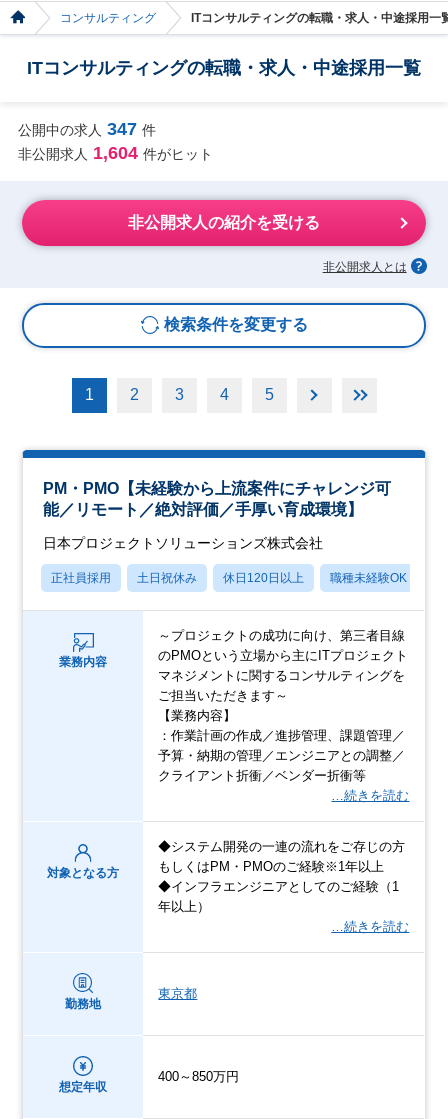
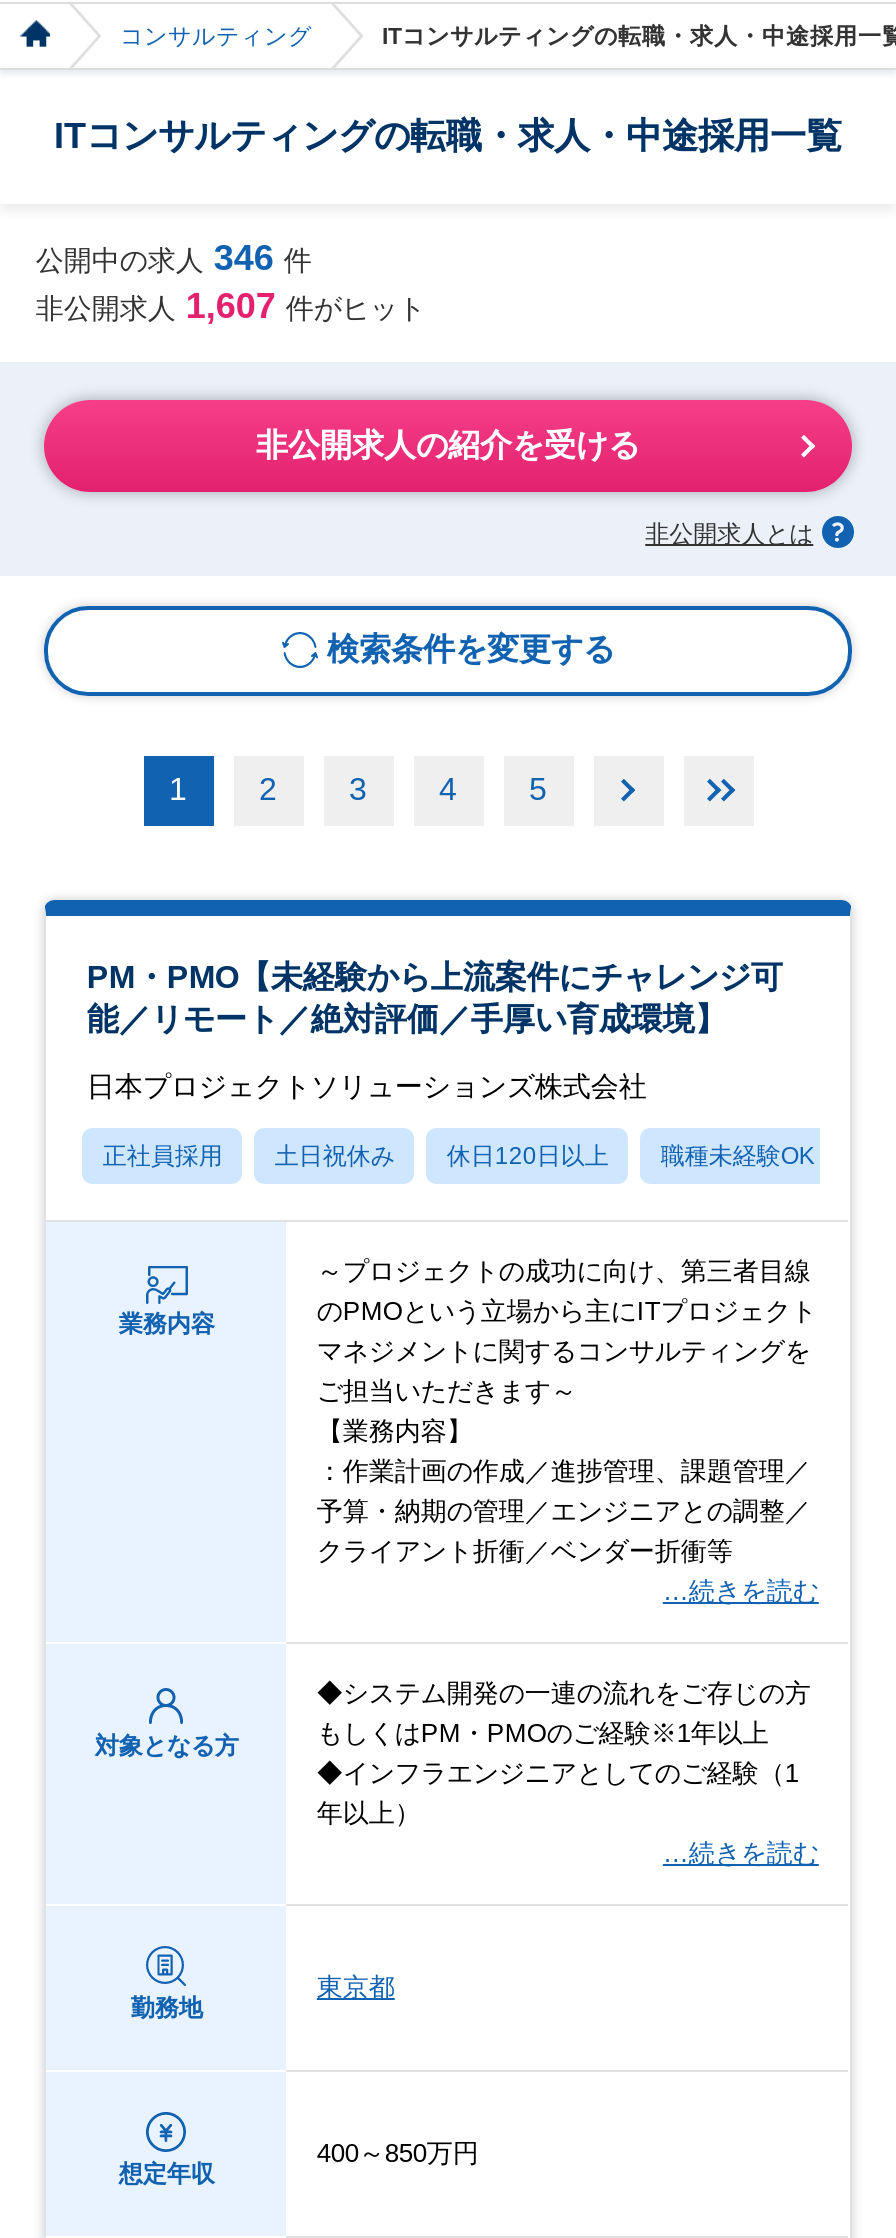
- 公開中の求人 347 件
+ 公開中の求人 346 件

- 非公開求人 1,604 件がヒット
+ 非公開求人 1,607 件がヒット
